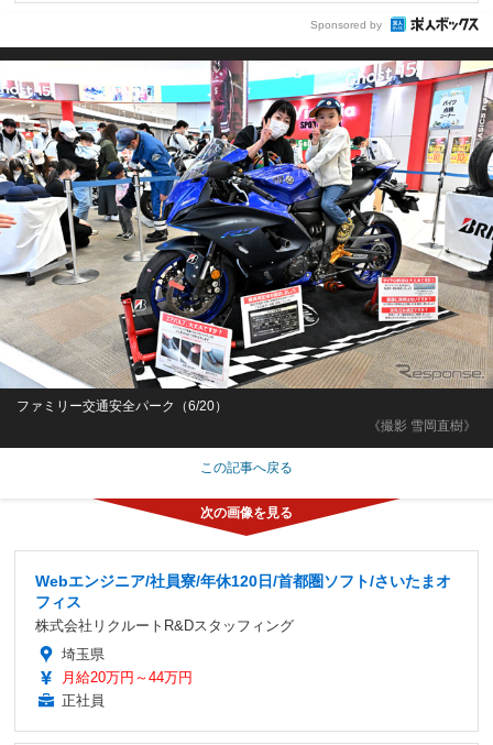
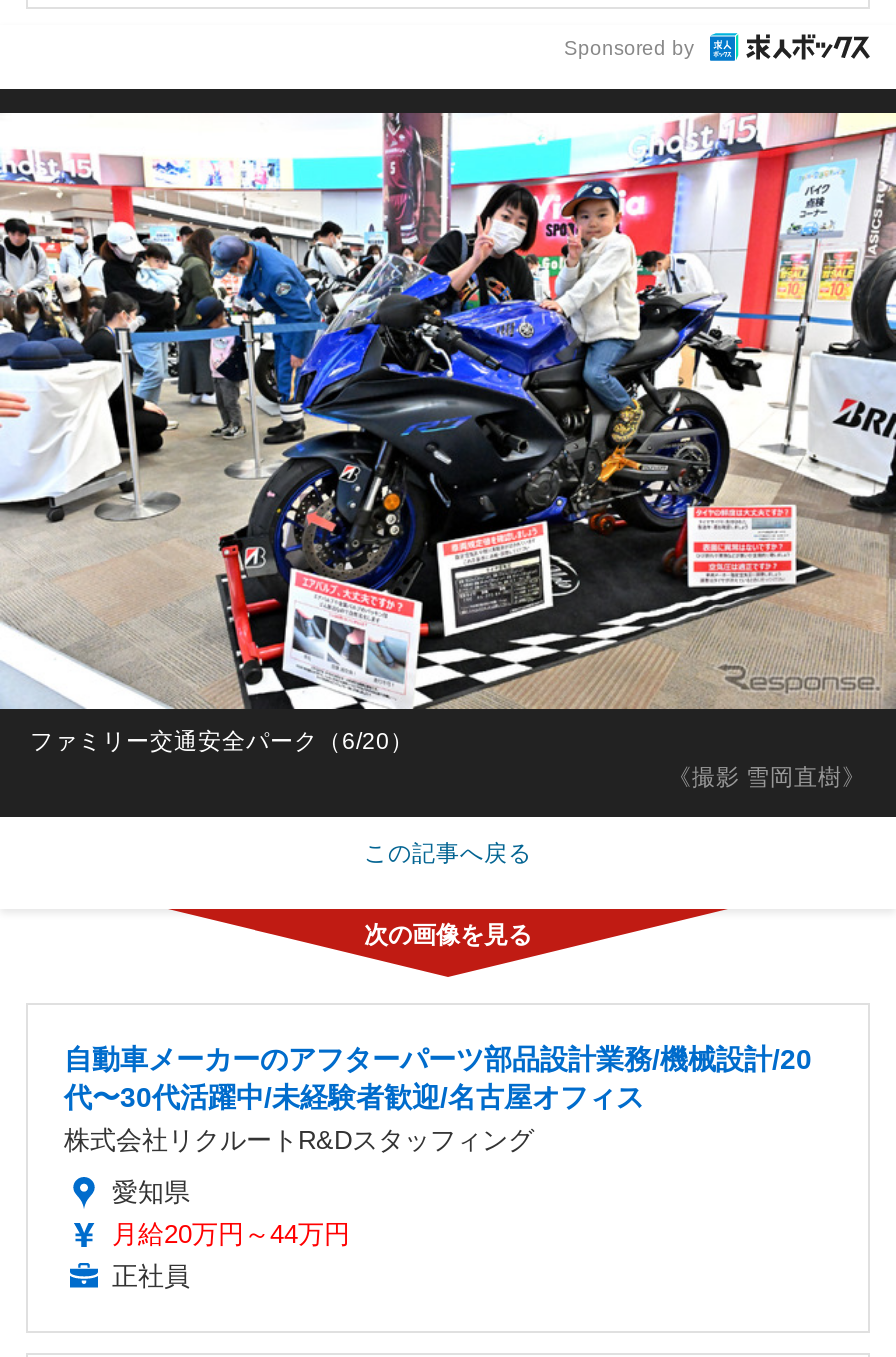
- Webエンジニア/社員寮/年休120日/首都圏ソフト/さいたまオ
- フィス
+ 自動車メーカーのアフターパーツ部品設計業務/機械設計/20
+ 代〜30代活躍中/未経験者歓迎/名古屋オフィス

- 埼玉県
+ 愛知県
